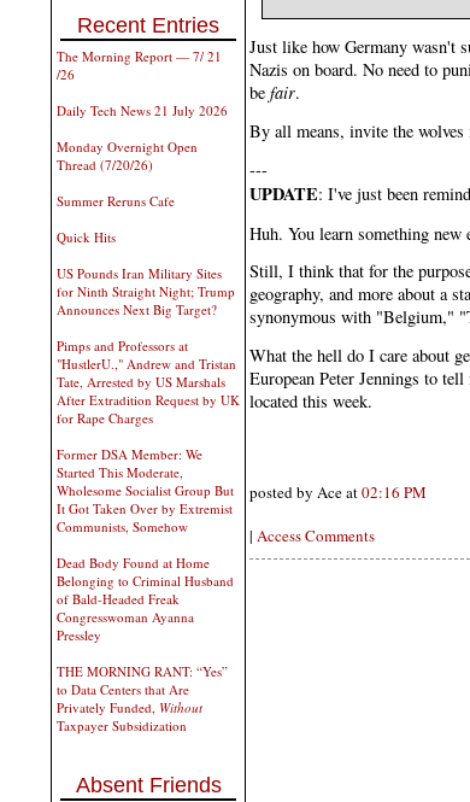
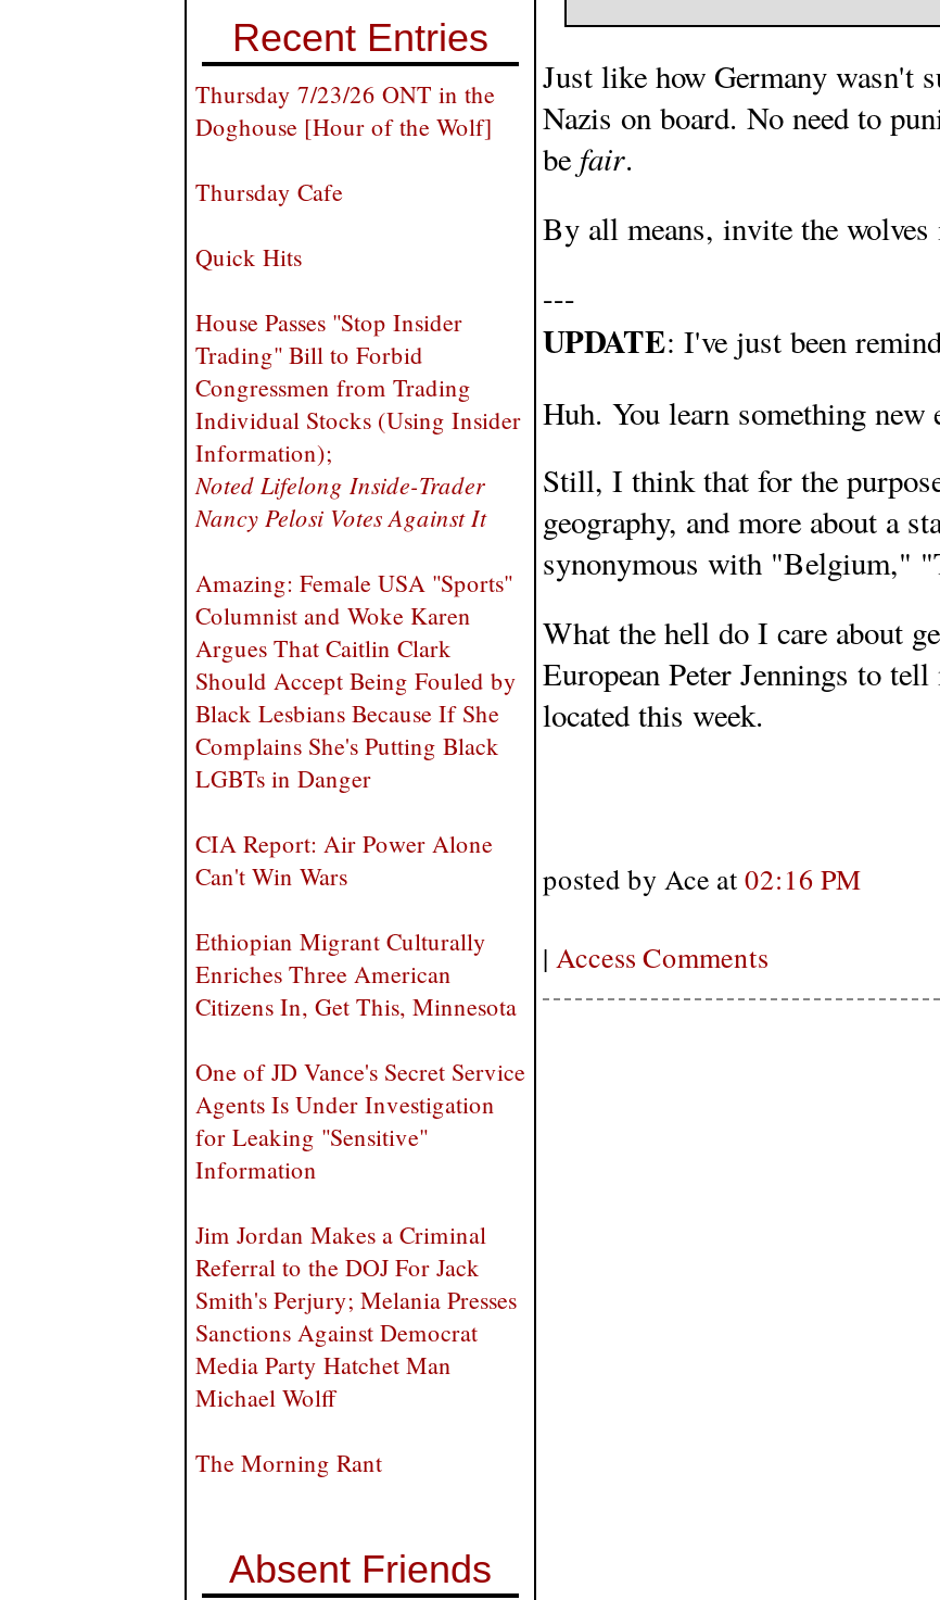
- The Morning Report — 7/ 21
- /26
- Daily Tech News 21 July 2026
- Monday Overnight Open
- Thread (7/20/26)
- Summer Reruns Cafe
+ Thursday 7/23/26 ONT in the
+ Doghouse [Hour of the Wolf]
+ Thursday Cafe

moved up: Quick Hits

- US Pounds Iran Military Sites
- for Ninth Straight Night; Trump
- Announces Next Big Target?
- Pimps and Professors at
- "HustlerU.," Andrew and Tristan
- Tate, Arrested by US Marshals
- After Extradition Request by UK
- for Rape Charges
- Former DSA Member: We
- Started This Moderate,
- Wholesome Socialist Group But
- It Got Taken Over by Extremist
- Communists, Somehow
- Dead Body Found at Home
- Belonging to Criminal Husband
- of Bald-Headed Freak
- Congresswoman Ayanna
- Pressley
- THE MORNING RANT: “Yes”
- to Data Centers that Are
- Privately Funded, Without
- Taxpayer Subsidization
+ House Passes "Stop Insider
+ Trading" Bill to Forbid
+ Congressmen from Trading
+ Individual Stocks (Using Insider
+ Information);
+ Noted Lifelong Inside-Trader
+ Nancy Pelosi Votes Against It
+ Amazing: Female USA "Sports"
+ Columnist and Woke Karen
+ Argues That Caitlin Clark
+ Should Accept Being Fouled by
+ Black Lesbians Because If She
+ Complains She's Putting Black
+ LGBTs in Danger
+ CIA Report: Air Power Alone
+ Can't Win Wars
+ Ethiopian Migrant Culturally
+ Enriches Three American
+ Citizens In, Get This, Minnesota
+ One of JD Vance's Secret Service
+ Agents Is Under Investigation
+ for Leaking "Sensitive"
+ Information
+ Jim Jordan Makes a Criminal
+ Referral to the DOJ For Jack
+ Smith's Perjury; Melania Presses
+ Sanctions Against Democrat
+ Media Party Hatchet Man
+ Michael Wolff
+ The Morning Rant
